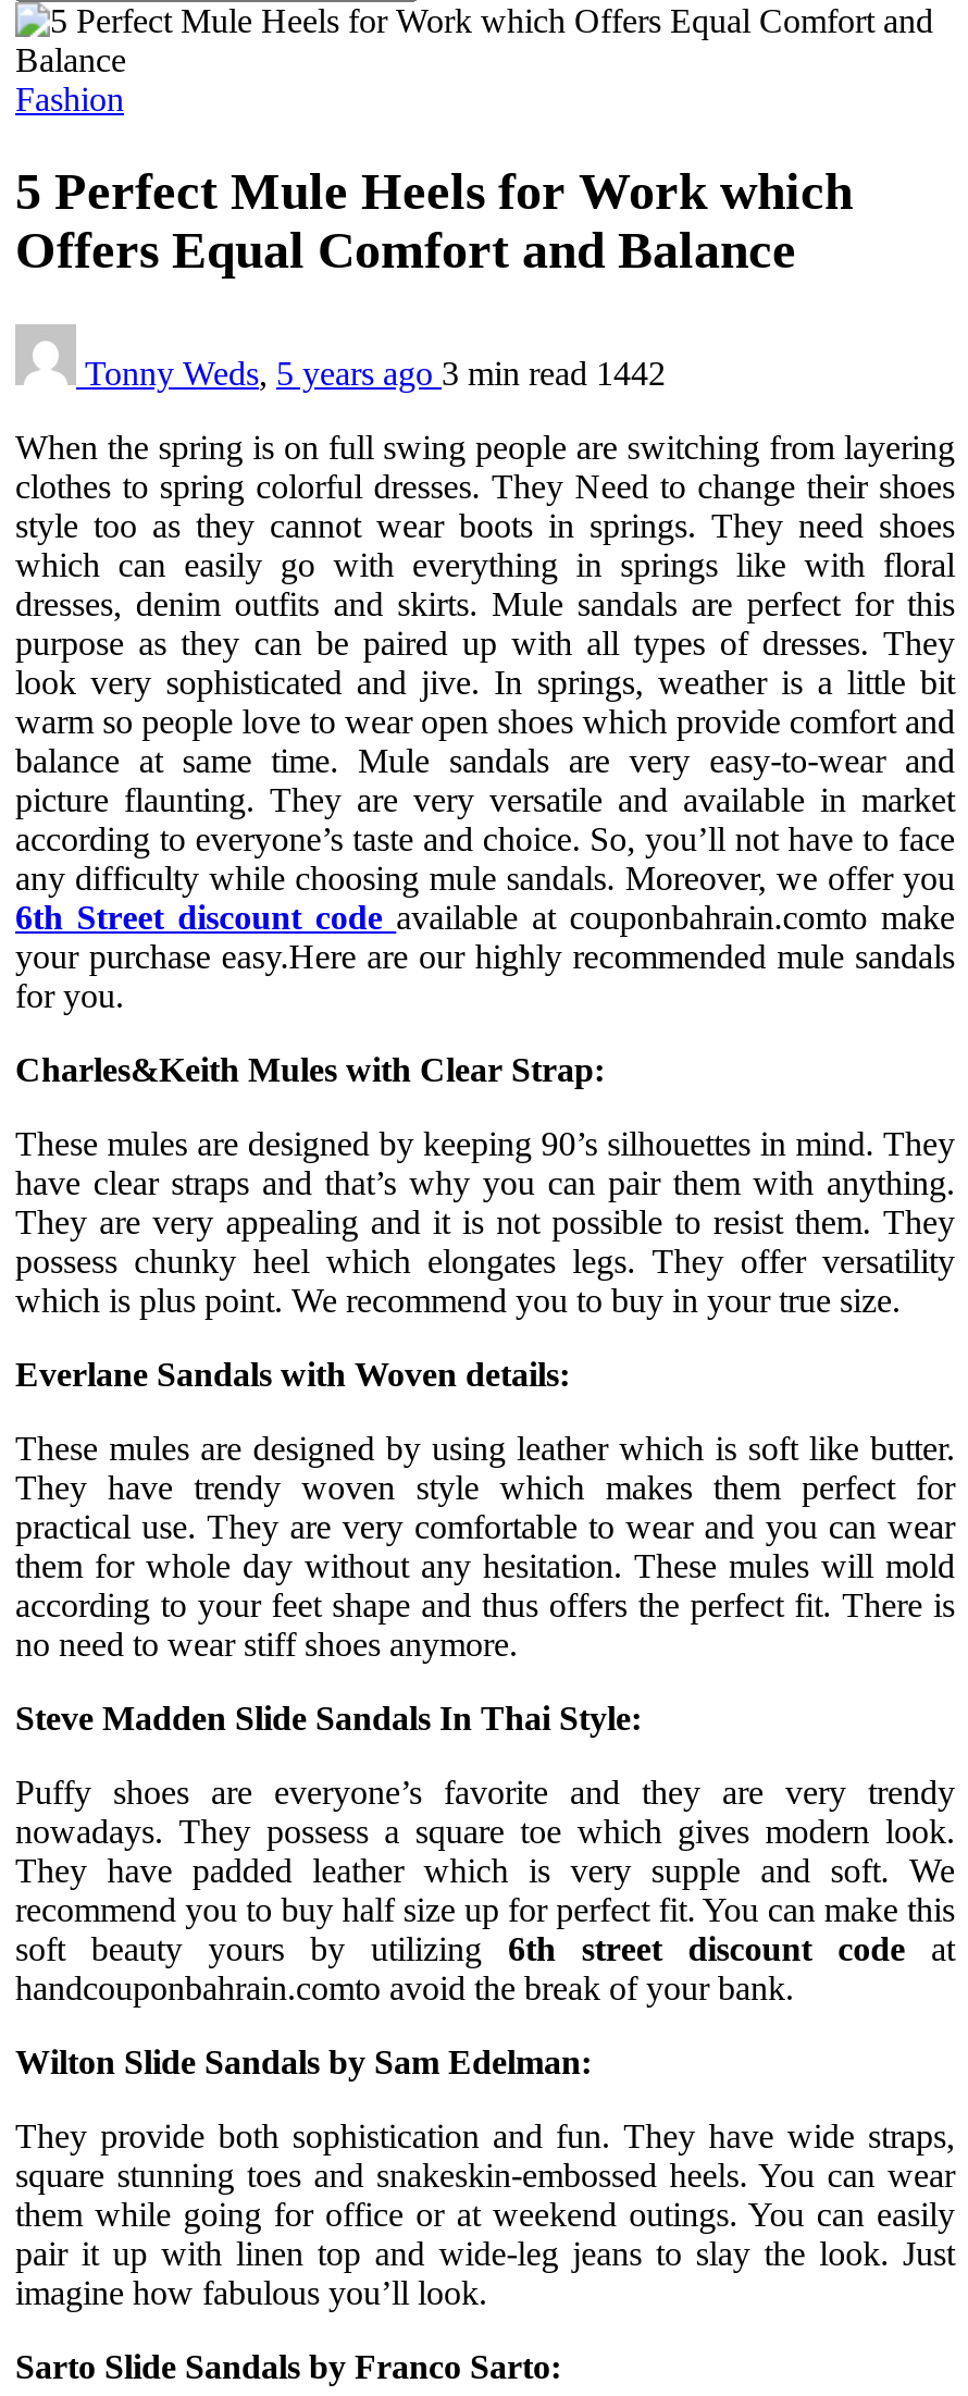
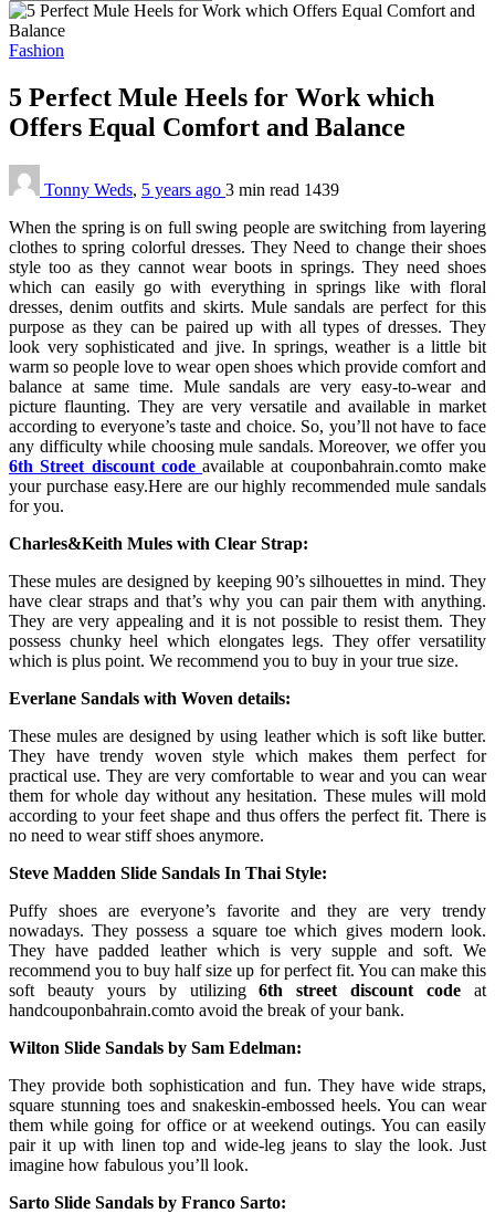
- Tonny Weds, 5 years ago 3 min read 1442
+ Tonny Weds, 5 years ago 3 min read 1439
